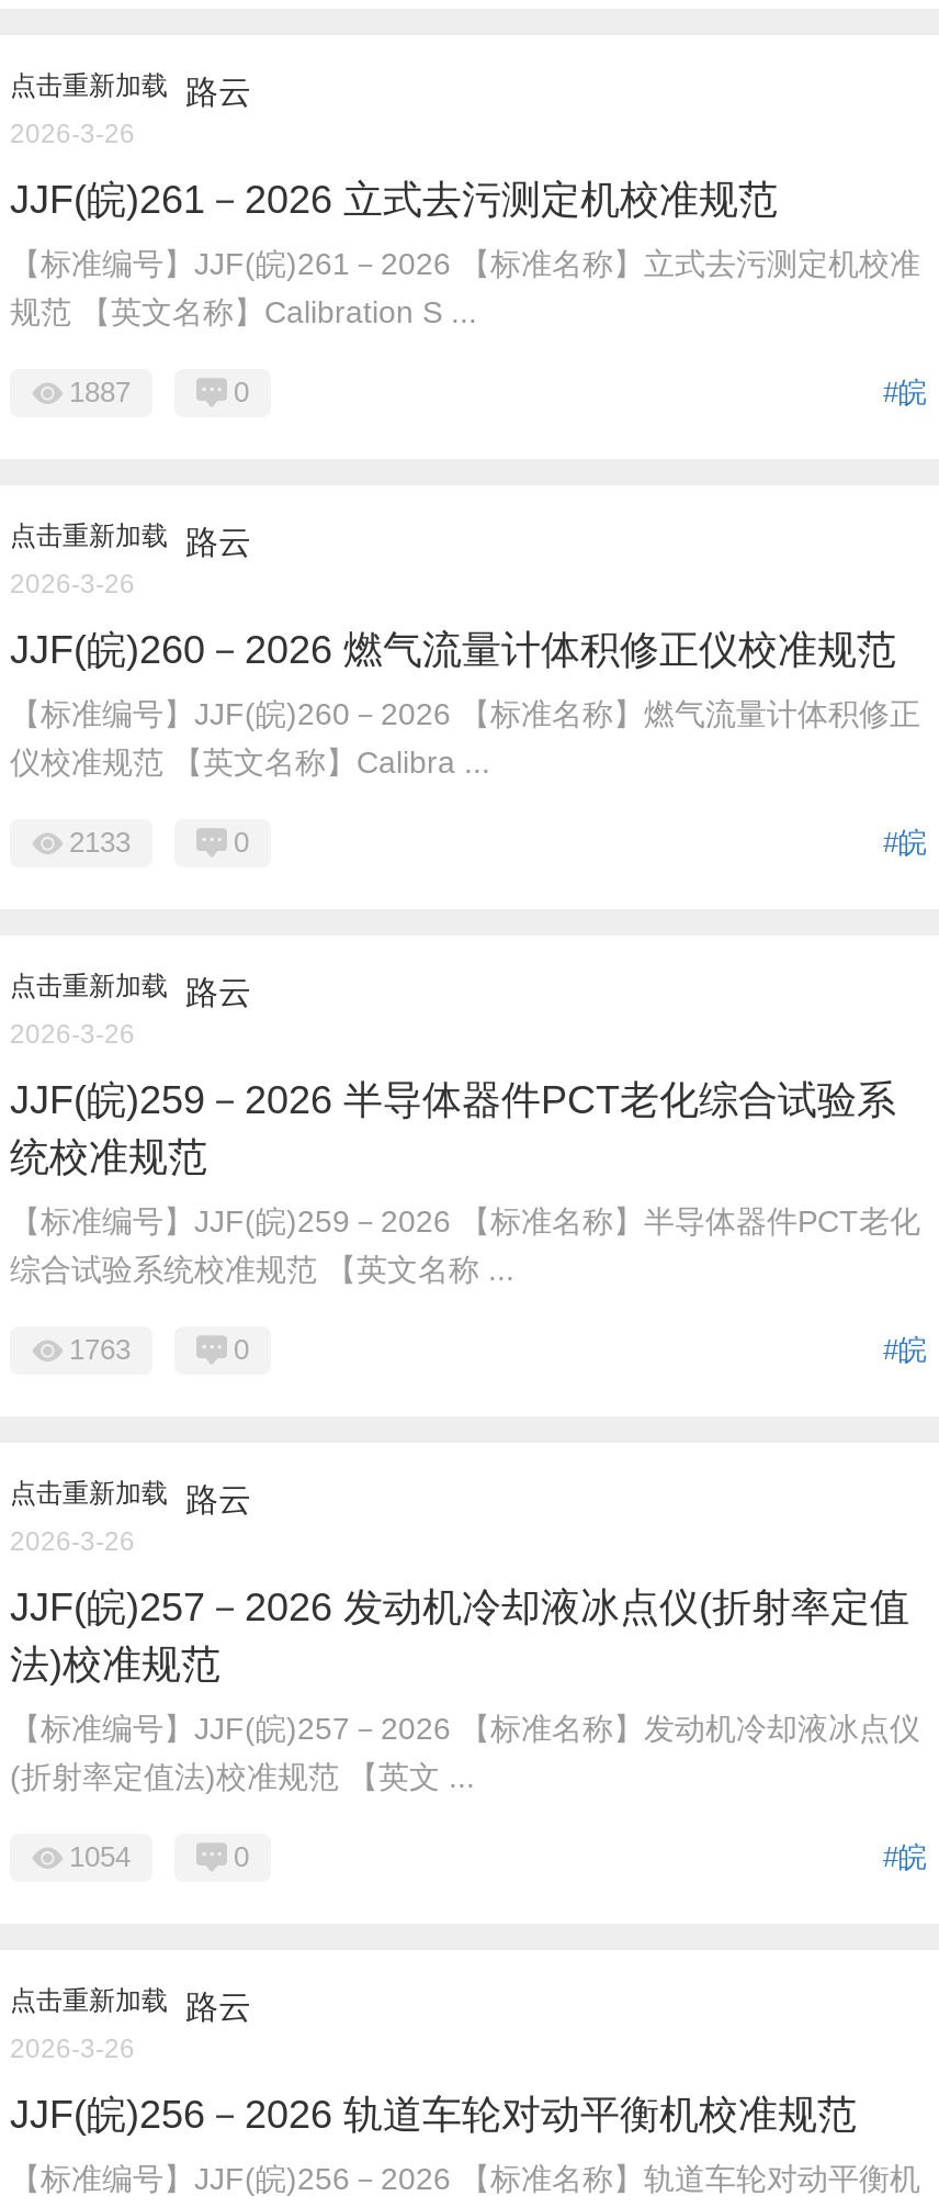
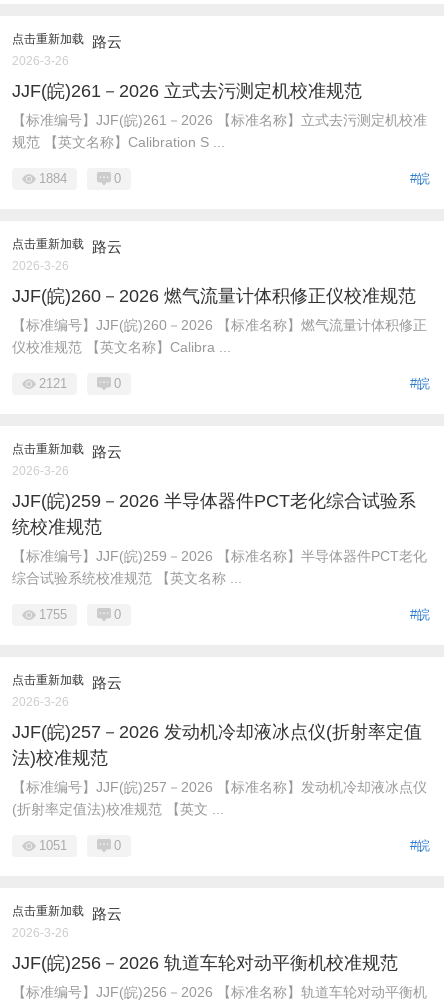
- 1887
+ 1884

- 2133
+ 2121

- 1763
+ 1755

- 1054
+ 1051
